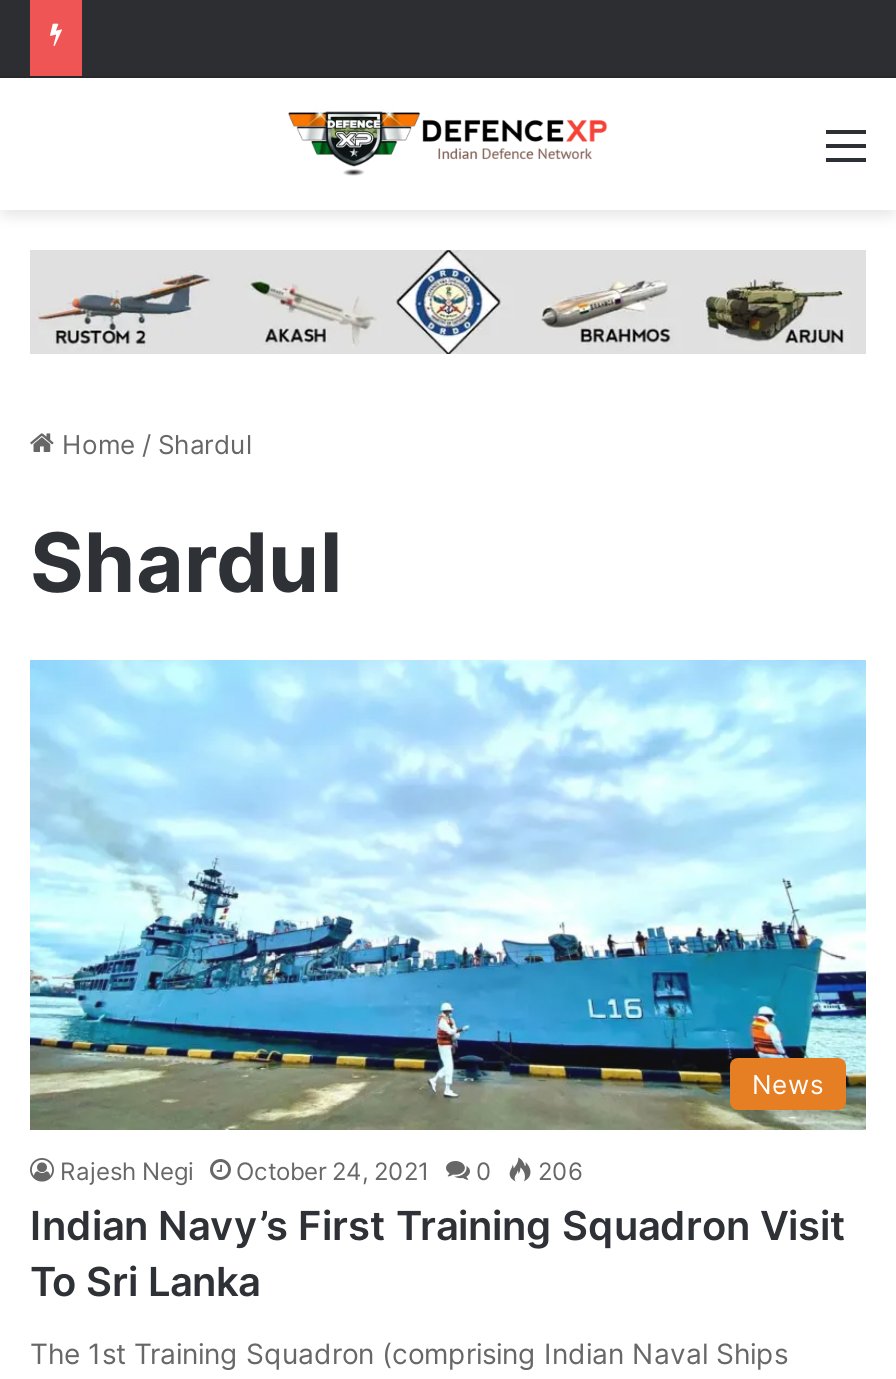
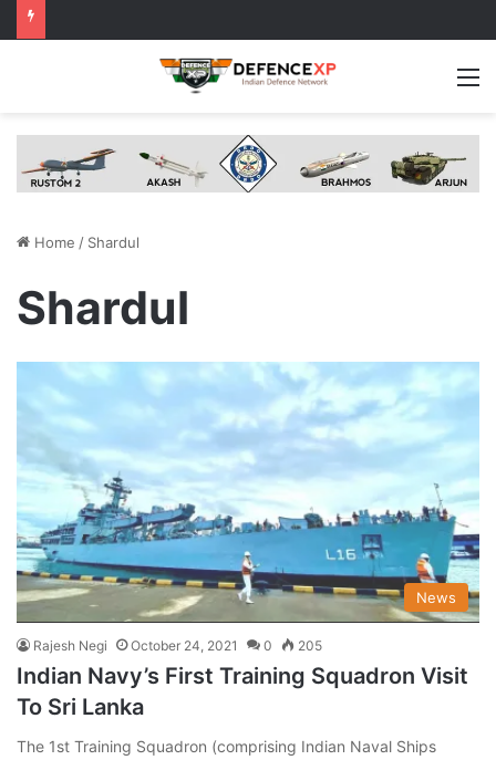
- [image]
- Rajesh Negi October 24, 2021 0 206
+ [image]
+ Rajesh Negi October 24, 2021 0 205
